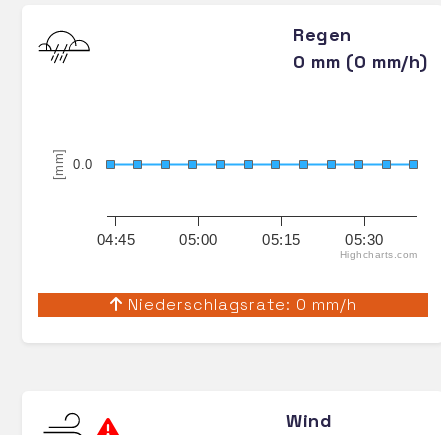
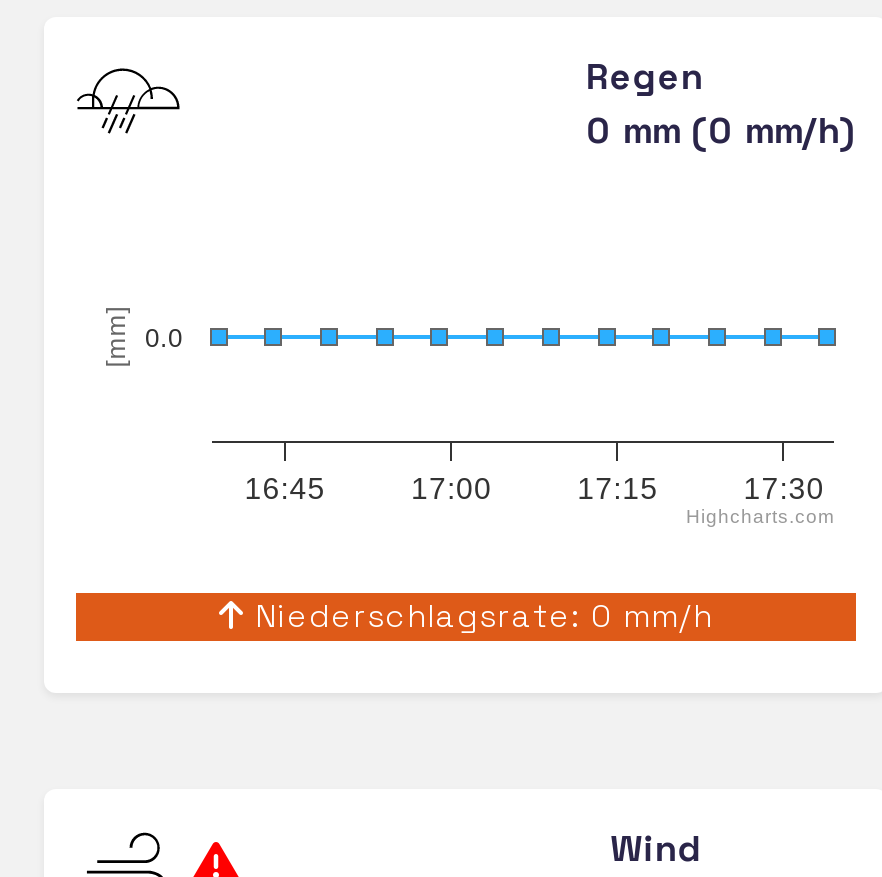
- 04:45
+ 16:45

- 05:00
+ 17:00

- 05:15
+ 17:15

- 05:30
+ 17:30
